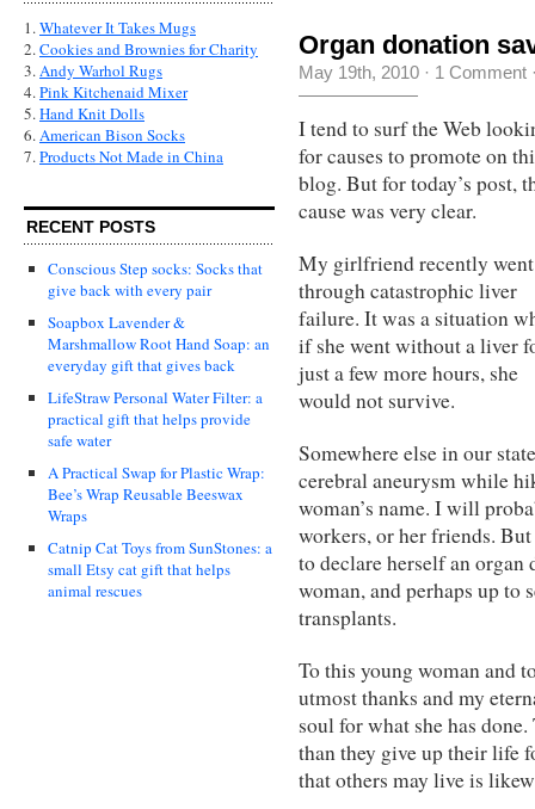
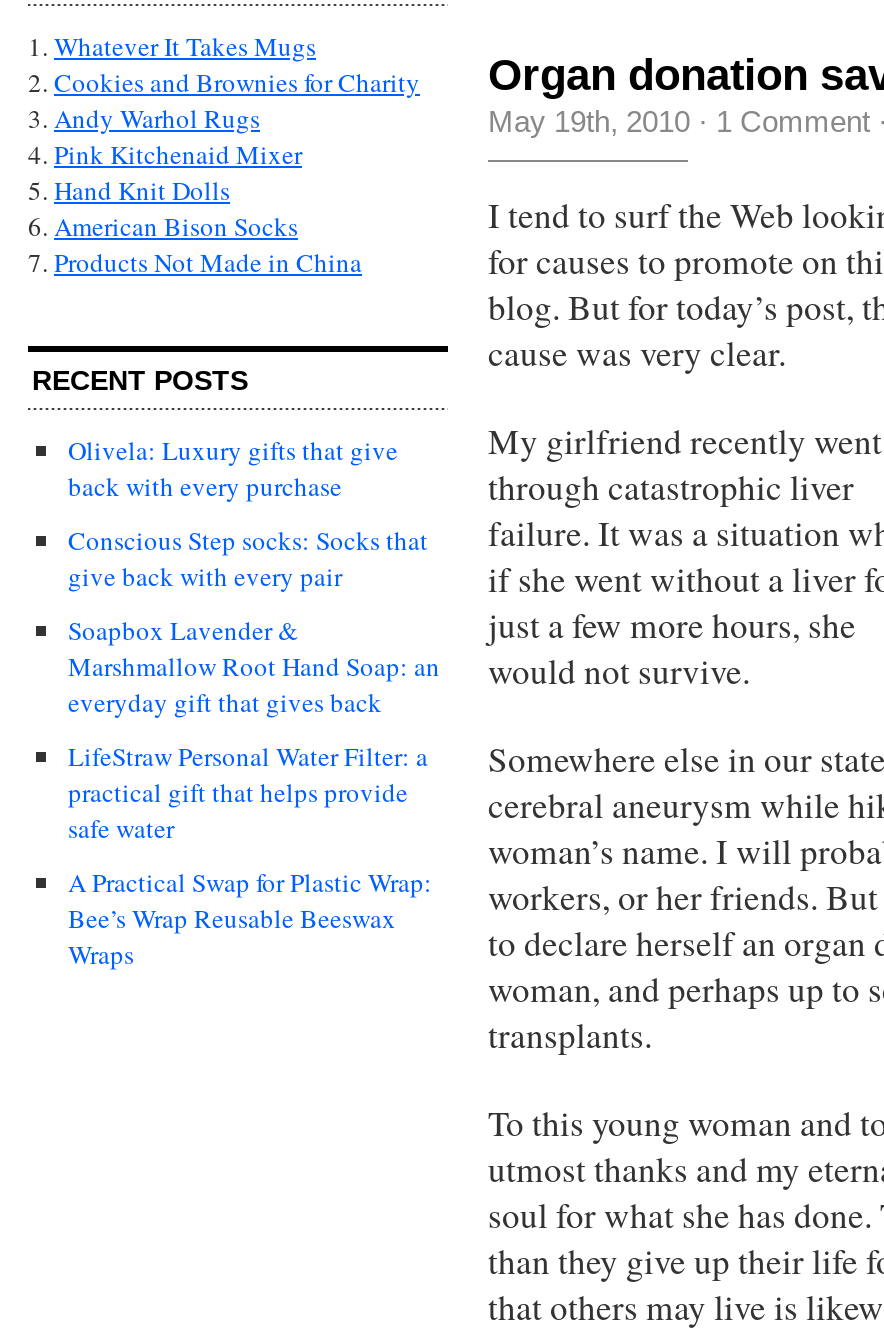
moved down: Conscious Step socks: Socks that | give back with every pair | Soapbox Lavender & | ... | Bee’s Wrap Reusable Beeswax | Wraps

+ Olivela: Luxury gifts that give
+ back with every purchase

- Catnip Cat Toys from SunStones: a
- small Etsy cat gift that helps
- animal rescues
